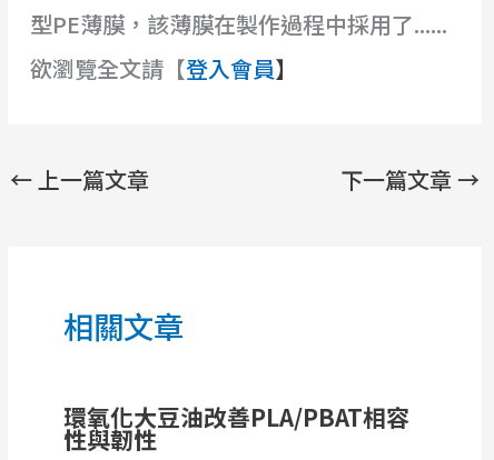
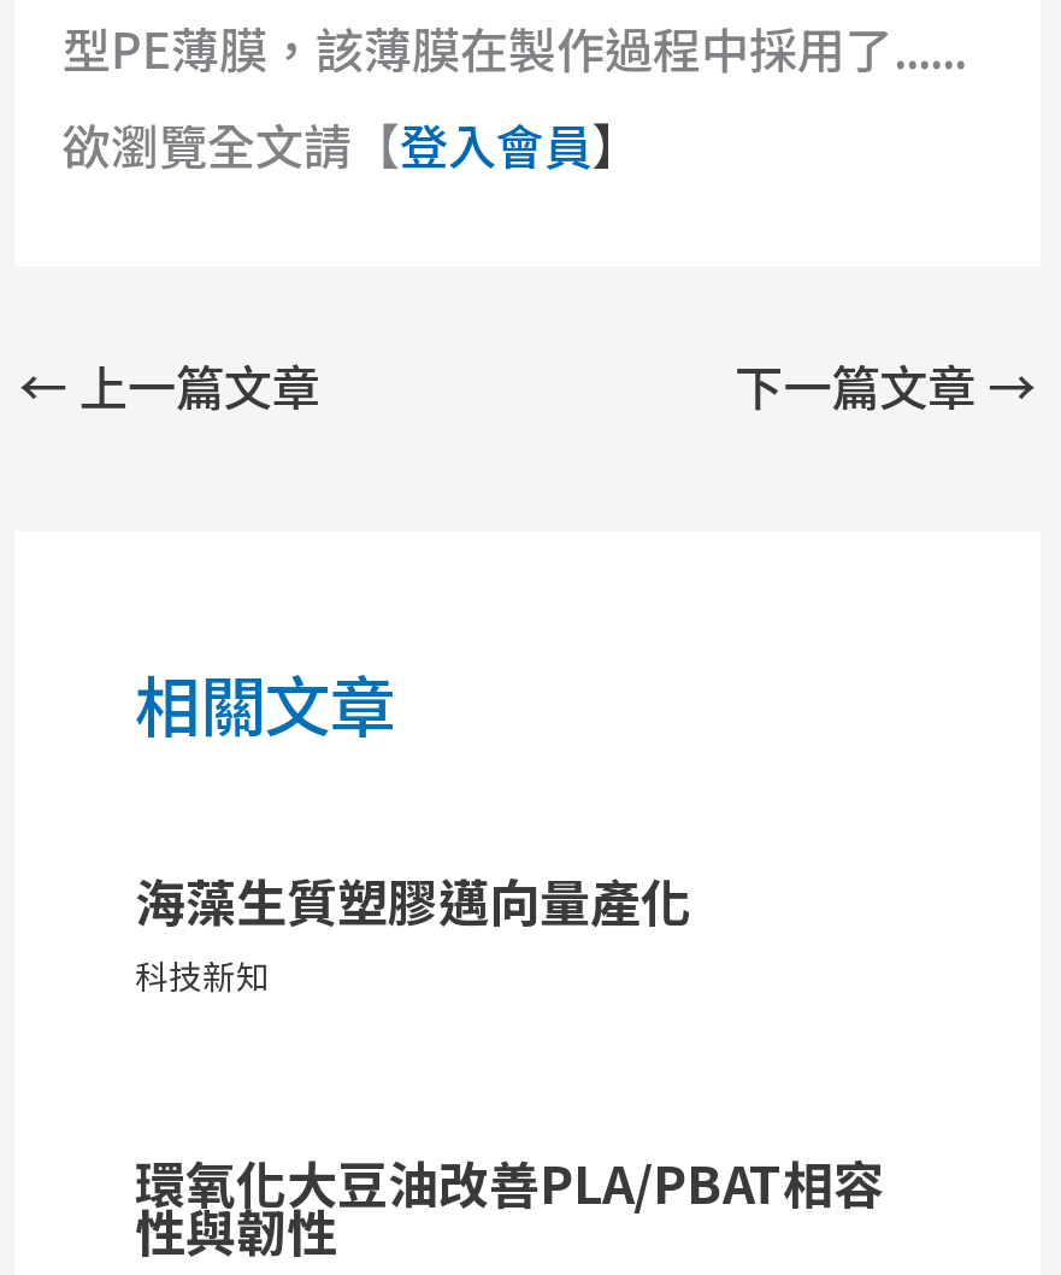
+ 海藻生質塑膠邁向量產化
+ 科技新知
